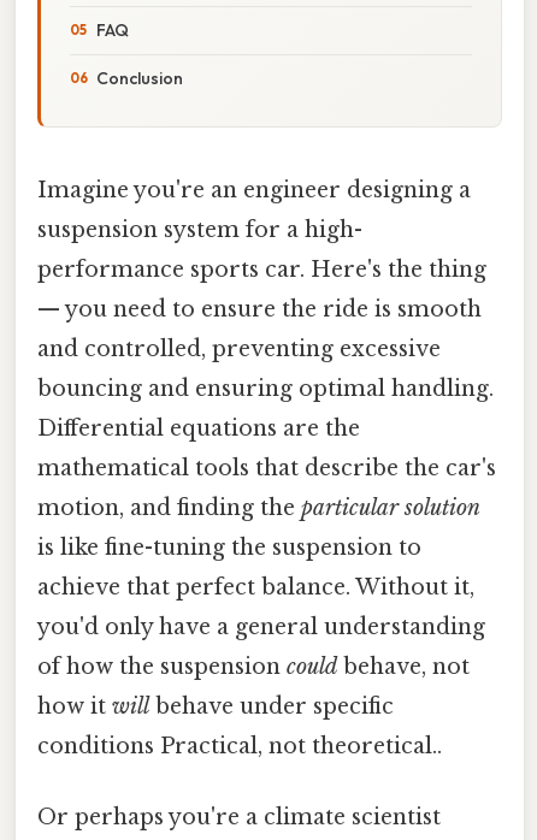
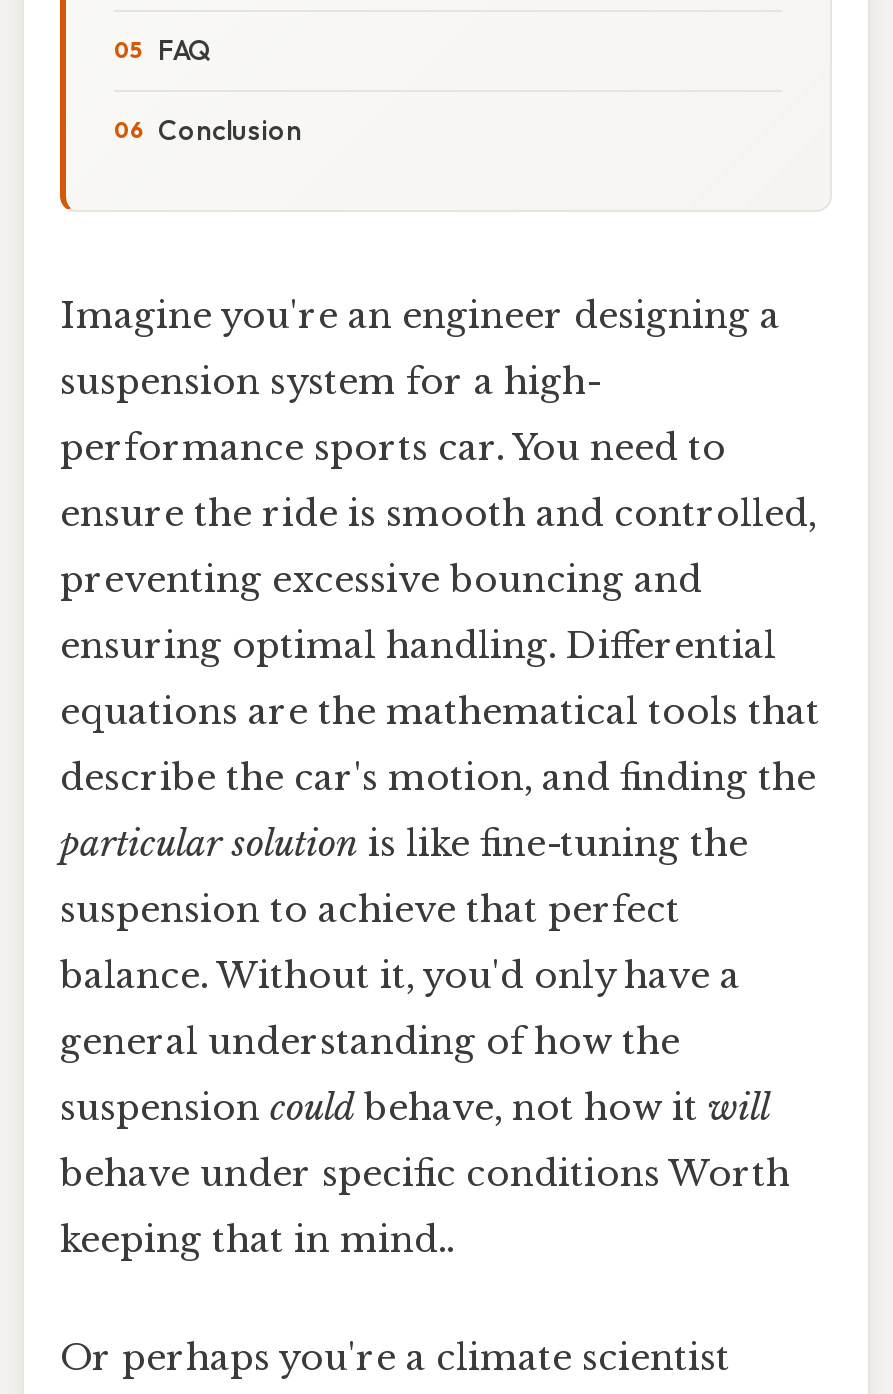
- performance sports car. Here's the thing
+ performance sports car. You need to

- — you need to ensure the ride is smooth
+ ensure the ride is smooth and controlled,

- and controlled, preventing excessive
+ preventing excessive bouncing and

- bouncing and ensuring optimal handling.
+ ensuring optimal handling. Differential

- Differential equations are the
+ equations are the mathematical tools that

- mathematical tools that describe the car's
+ describe the car's motion, and finding the

- motion, and finding the particular solution
+ particular solution is like fine-tuning the

- is like fine-tuning the suspension to
+ suspension to achieve that perfect

- achieve that perfect balance. Without it,
+ balance. Without it, you'd only have a

- you'd only have a general understanding
+ general understanding of how the

- of how the suspension could behave, not
+ suspension could behave, not how it will

- how it will behave under specific
+ behave under specific conditions Worth

- conditions Practical, not theoretical..
+ keeping that in mind..
